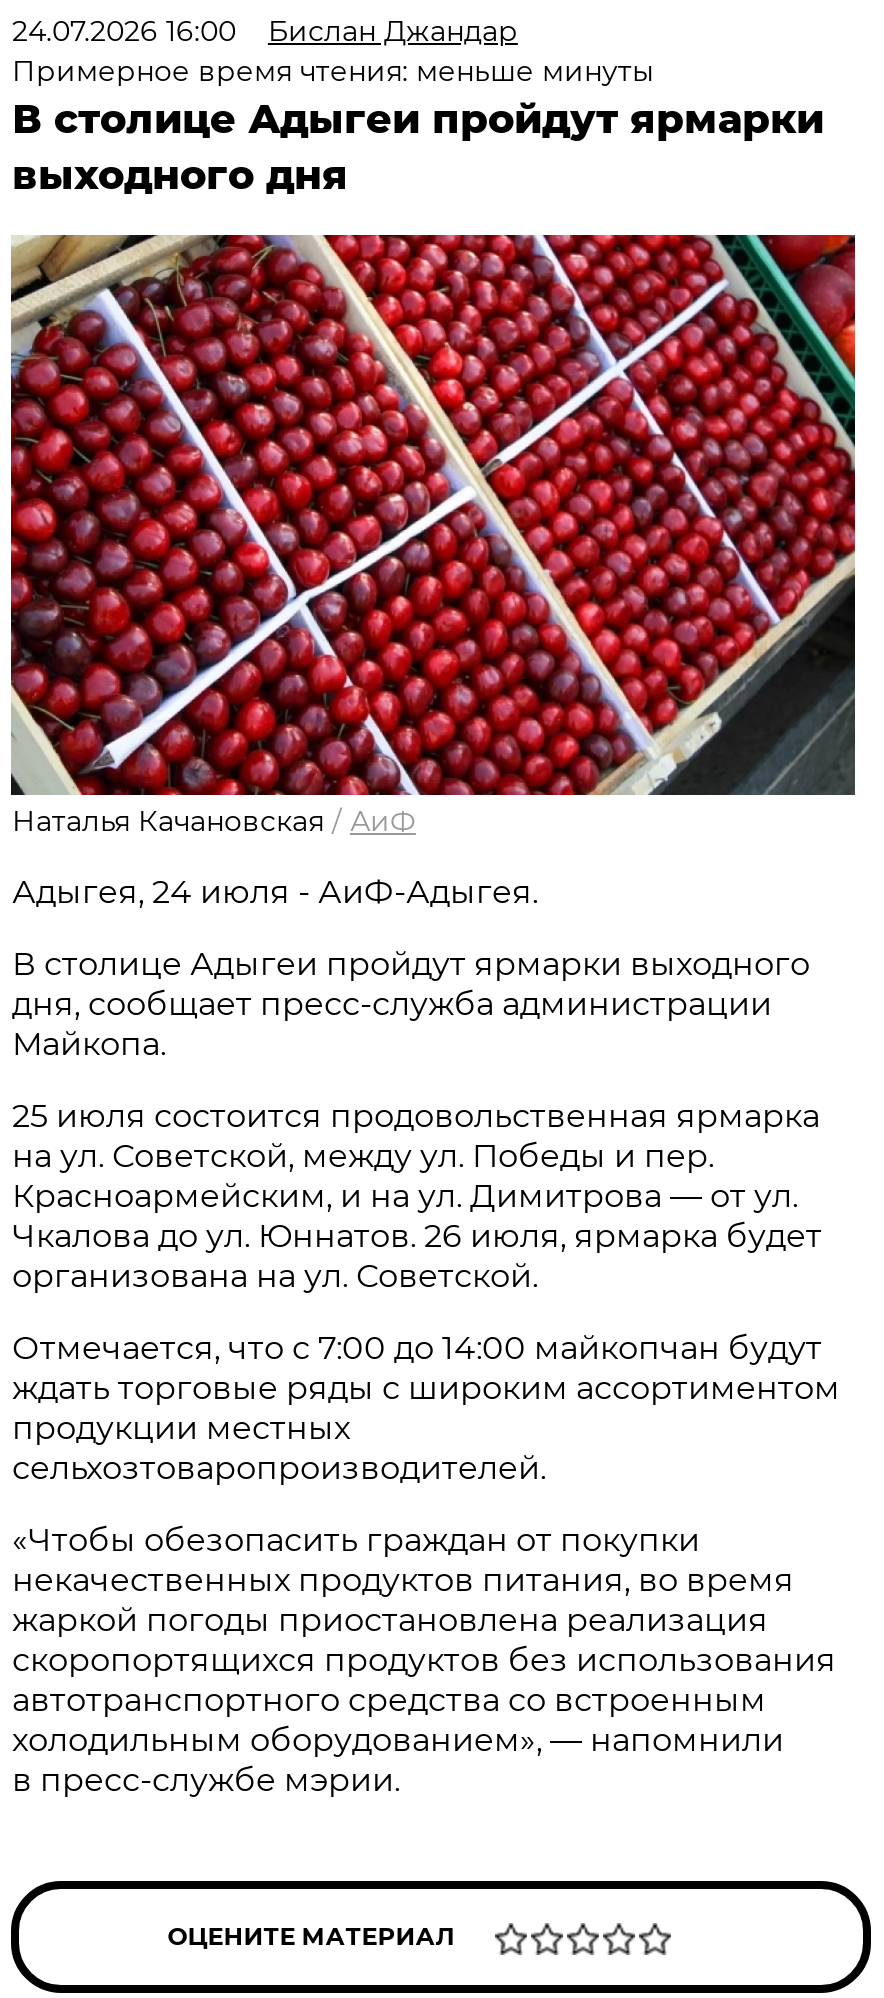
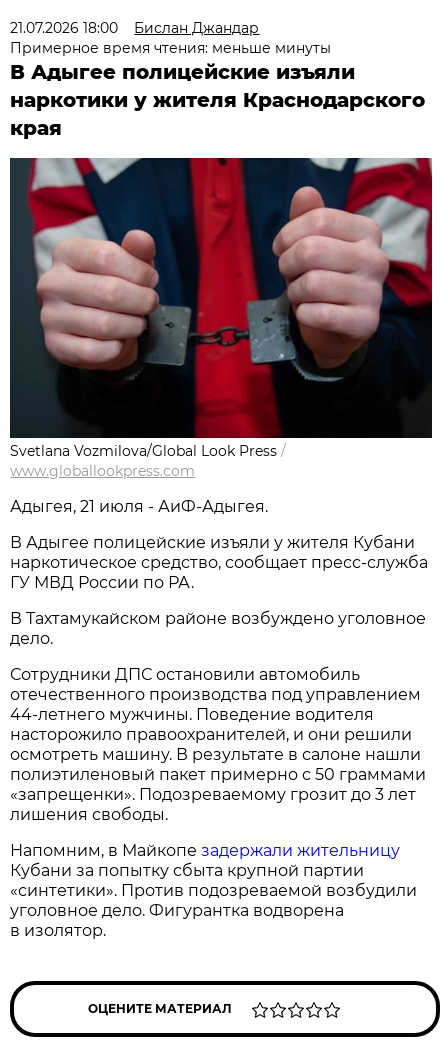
- 24.07.2026 16:00 Бислан Джандар
+ 21.07.2026 18:00 Бислан Джандар

- В столице Адыгеи пройдут ярмарки
- выходного дня
+ В Адыгее полицейские изъяли
+ наркотики у жителя Краснодарского
+ края

- [image]
- Наталья Качановская / АиФ
+ [image]
+ Svetlana Vozmilova/Global Look Press /
+ www.globallookpress.com

- Адыгея, 24 июля - АиФ-Адыгея.
+ Адыгея, 21 июля - АиФ-Адыгея.

- В столице Адыгеи пройдут ярмарки выходного
- дня, сообщает пресс-служба администрации
- Майкопа.
+ В Адыгее полицейские изъяли у жителя Кубани
+ наркотическое средство, сообщает пресс-служба
+ ГУ МВД России по РА.

- 25 июля состоится продовольственная ярмарка
- на ул. Советской, между ул. Победы и пер.
- Красноармейским, и на ул. Димитрова — от ул.
- Чкалова до ул. Юннатов. 26 июля, ярмарка будет
- организована на ул. Советской.
+ В Тахтамукайском районе возбуждено уголовное
+ дело.

- Отмечается, что с 7:00 до 14:00 майкопчан будут
- ждать торговые ряды с широким ассортиментом
- продукции местных
- сельхозтоваропроизводителей.
+ Сотрудники ДПС остановили автомобиль
+ отечественного производства под управлением
+ 44-летнего мужчины. Поведение водителя
+ насторожило правоохранителей, и они решили
+ осмотреть машину. В результате в салоне нашли
+ полиэтиленовый пакет примерно с 50 граммами
+ «запрещенки». Подозреваемому грозит до 3 лет
+ лишения свободы.

- «Чтобы обезопасить граждан от покупки
- некачественных продуктов питания, во время
- жаркой погоды приостановлена реализация
- скоропортящихся продуктов без использования
- автотранспортного средства со встроенным
- холодильным оборудованием», — напомнили
- в пресс-службе мэрии.
+ Напомним, в Майкопе задержали жительницу
+ Кубани за попытку сбыта крупной партии
+ «синтетики». Против подозреваемой возбудили
+ уголовное дело. Фигурантка водворена
+ в изолятор.
